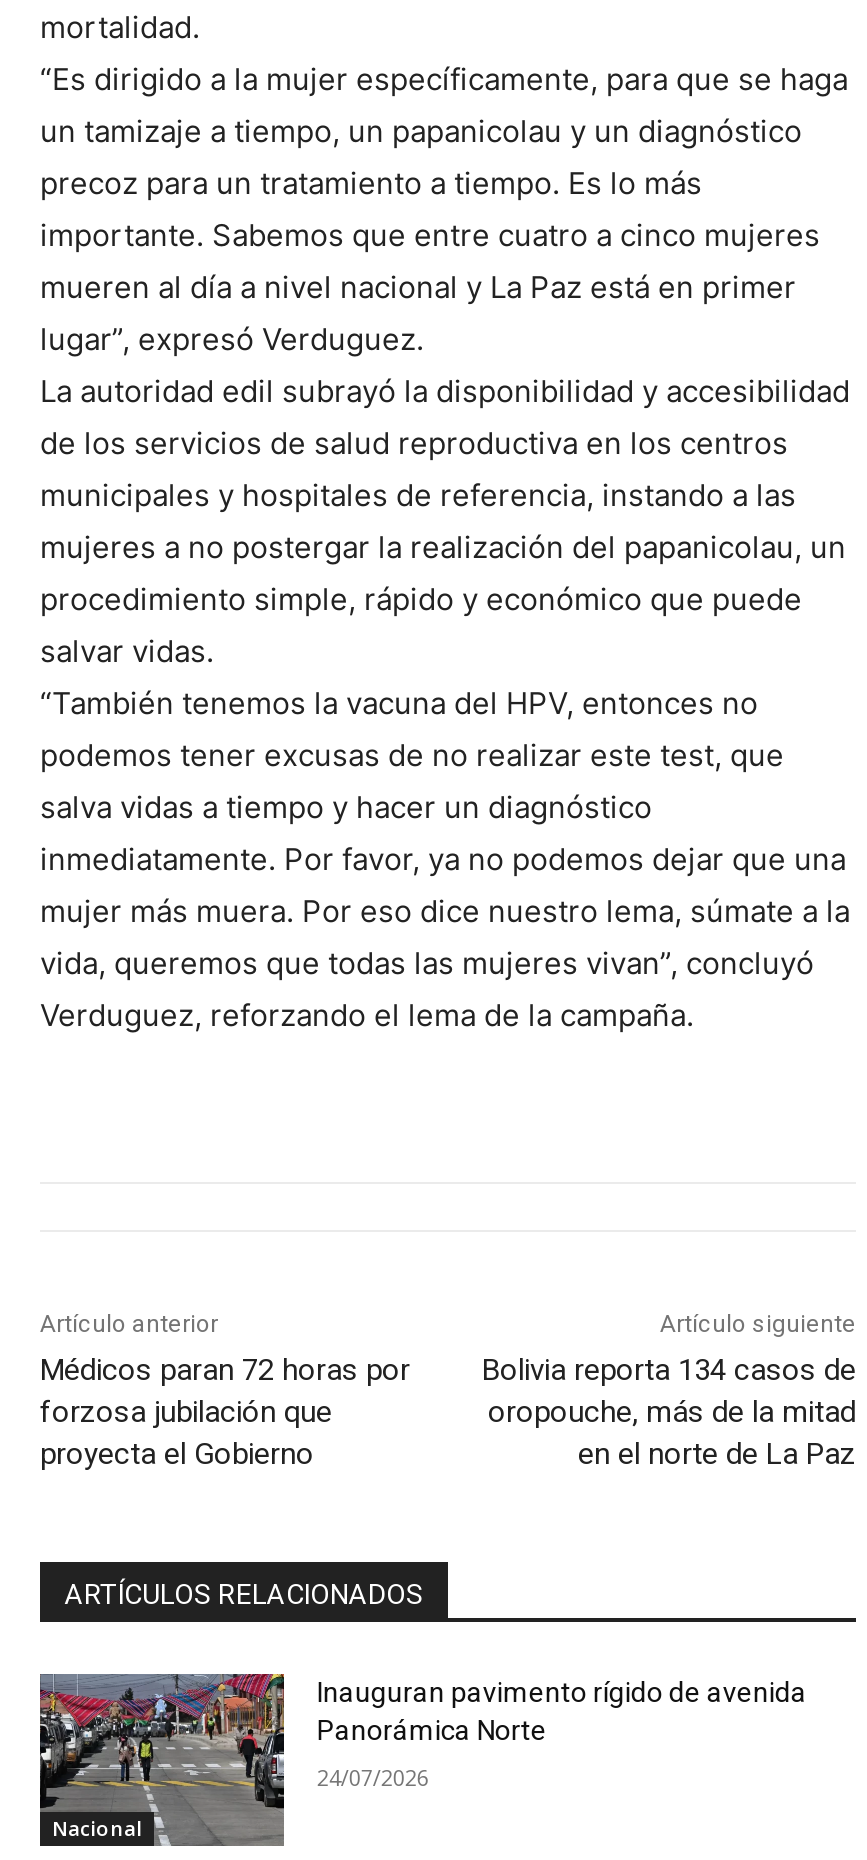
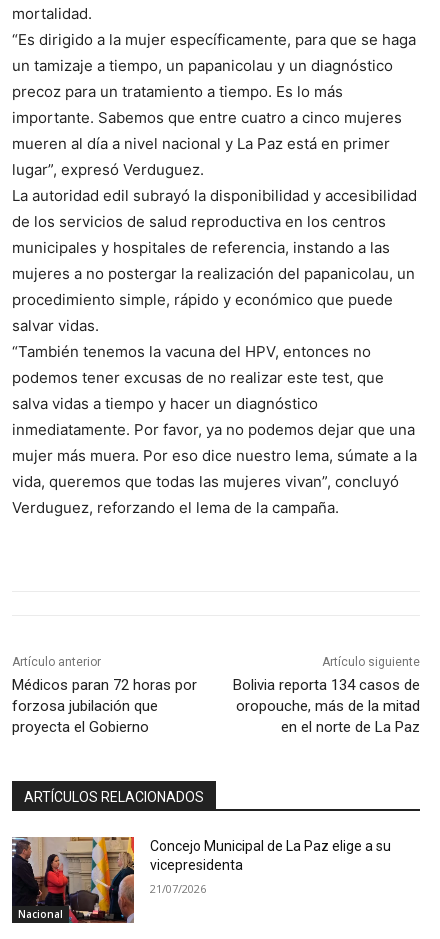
- [image]
- Inauguran pavimento rígido de avenida
- Panorámica Norte
+ [image]
+ Concejo Municipal de La Paz elige a su
+ vicepresidenta

- 24/07/2026
+ 21/07/2026
